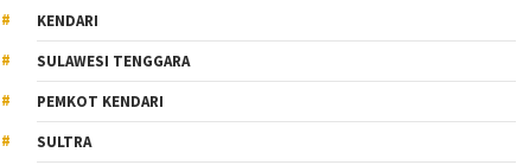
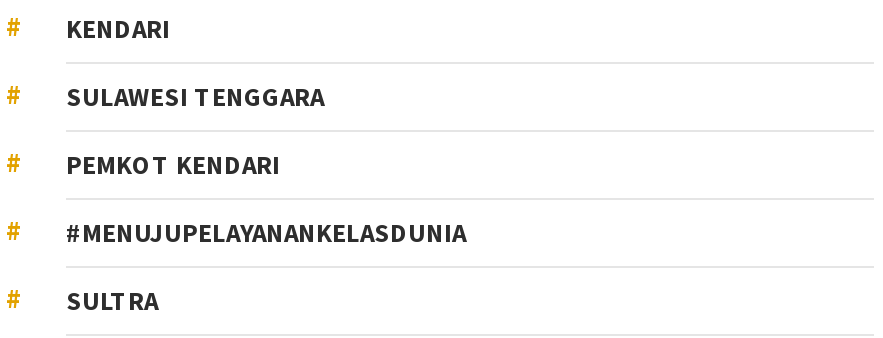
+ #MENUJUPELAYANANKELASDUNIA
